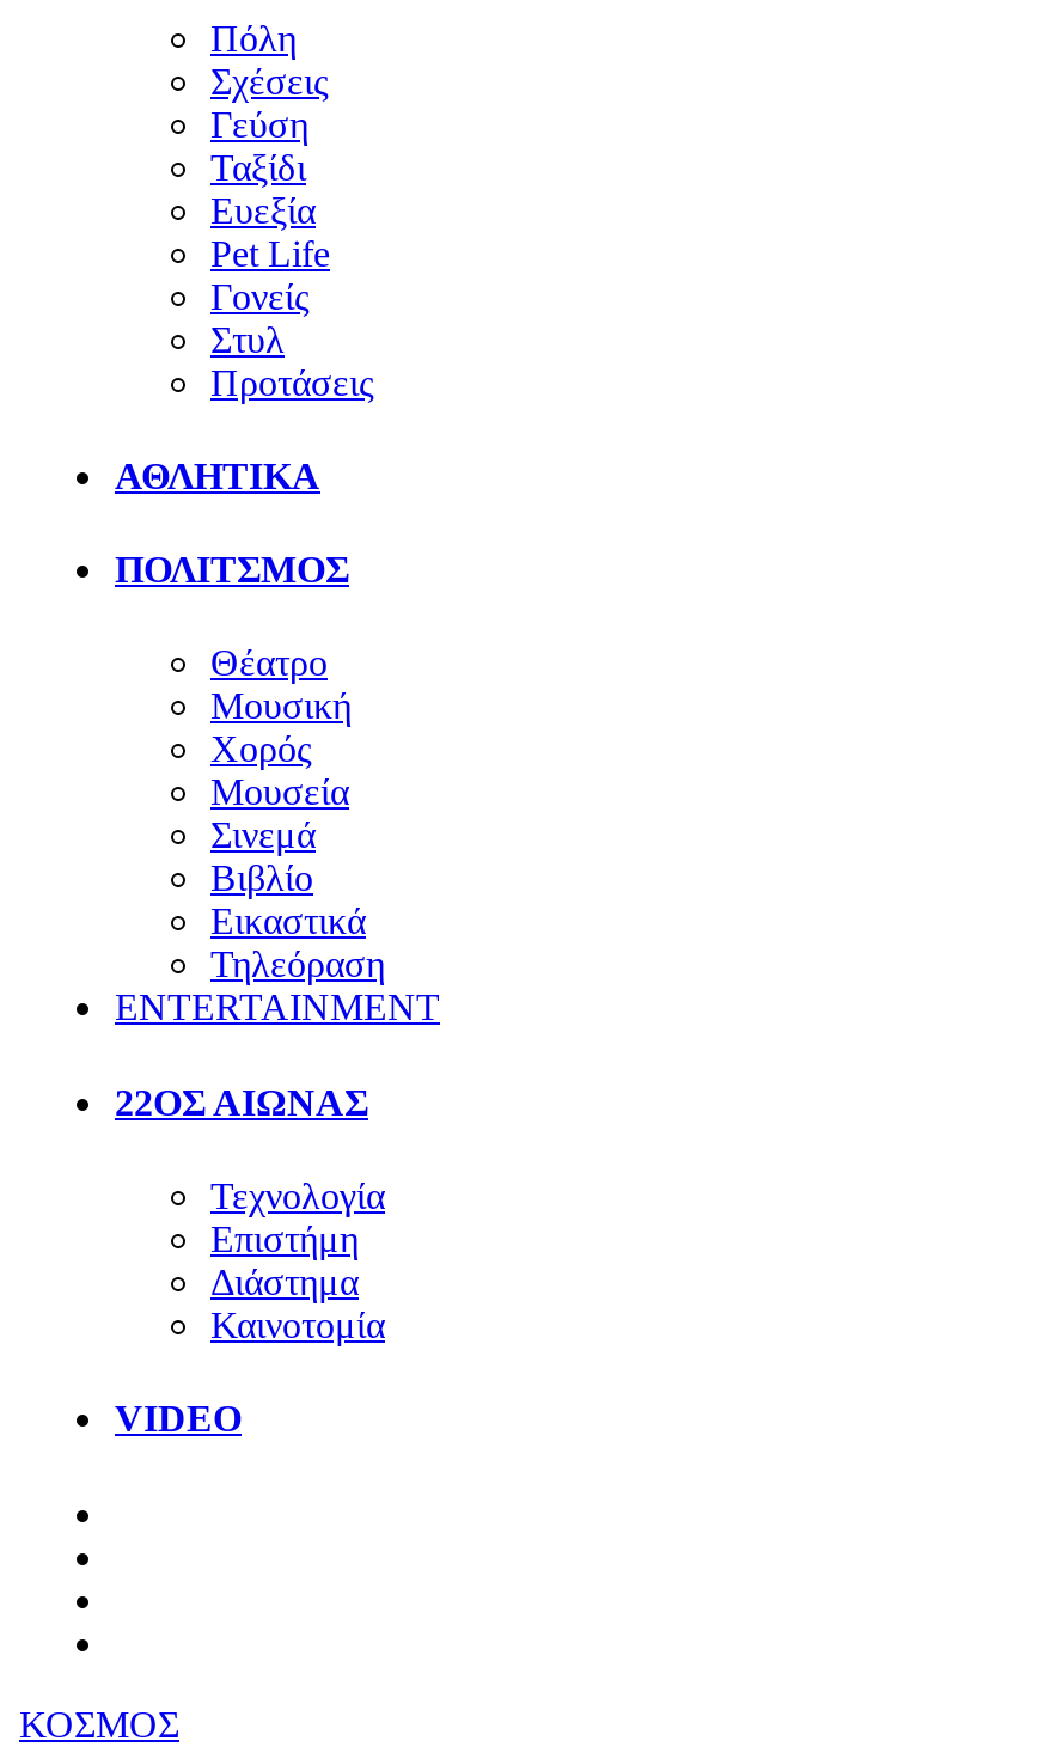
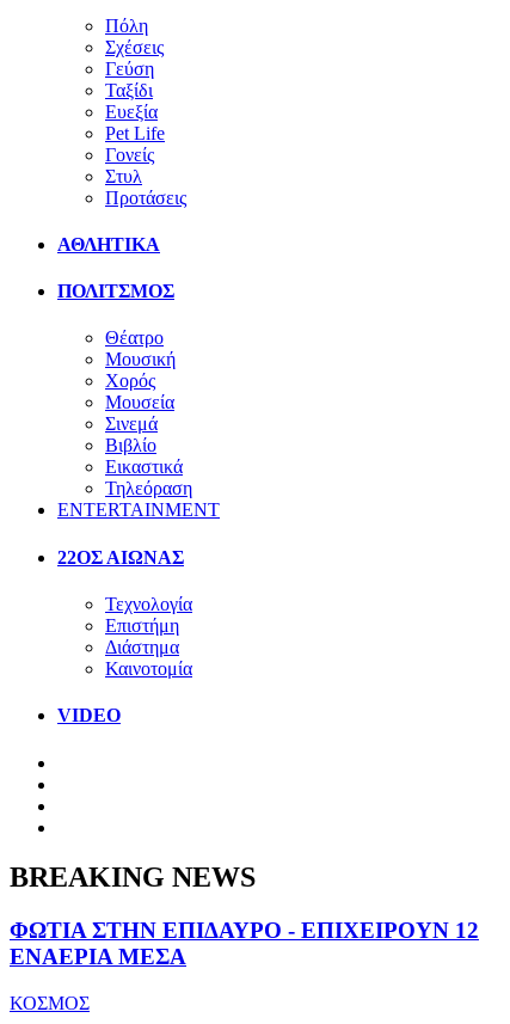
+ BREAKING NEWS
+ ΦΩΤΙΑ ΣΤΗΝ ΕΠΙΔΑΥΡΟ - ΕΠΙΧΕΙΡΟΥΝ 12
+ ΕΝΑΕΡΙΑ ΜΕΣΑ
